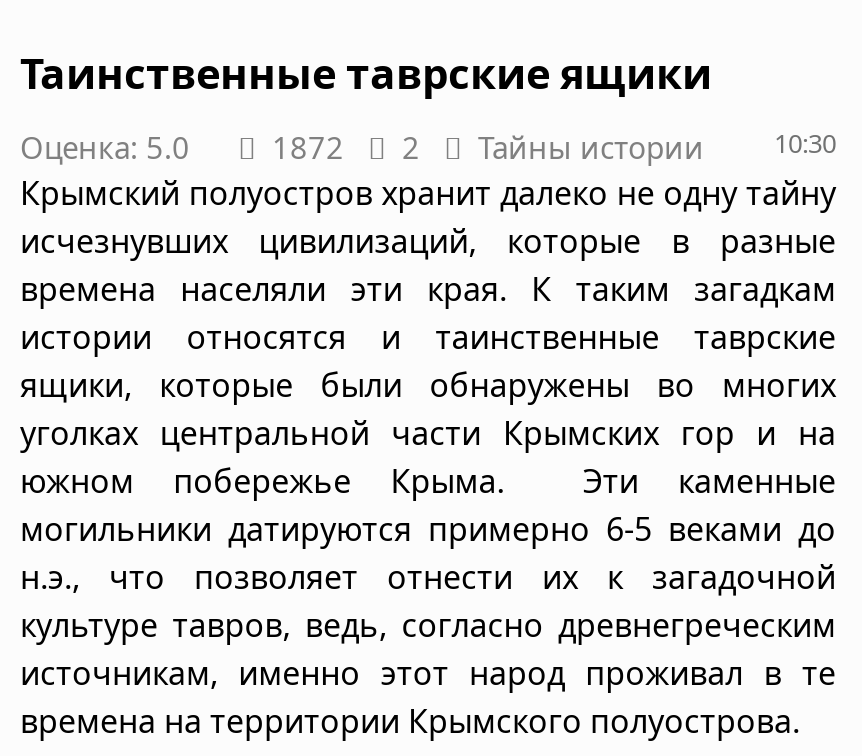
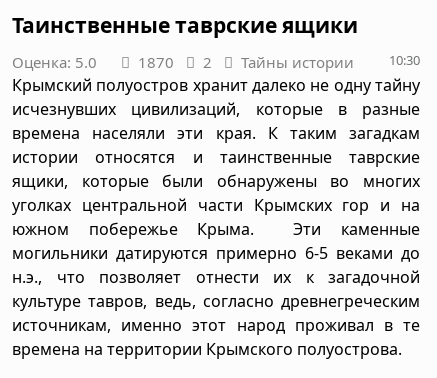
- Оценка: 5.0 1872 2 Тайны истории 10:30
+ Оценка: 5.0 1870 2 Тайны истории 10:30
